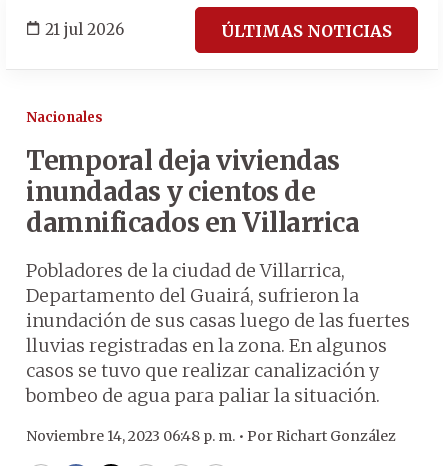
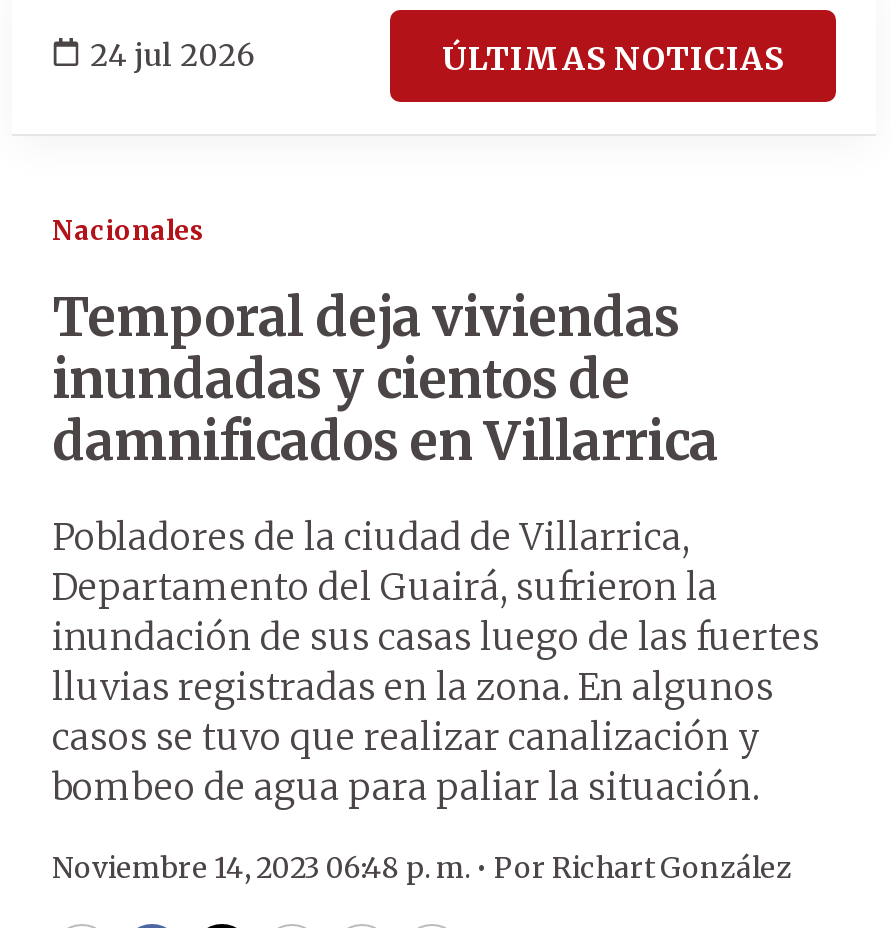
- 21 jul 2026
+ 24 jul 2026
